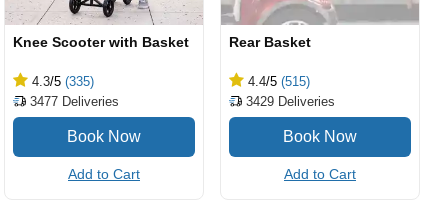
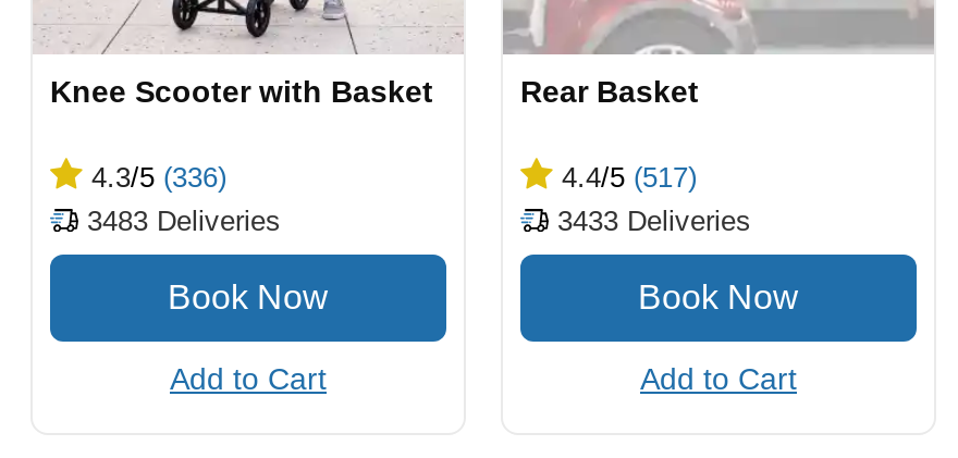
- 4.3/5 (335)
+ 4.3/5 (336)

- 4.4/5 (515)
+ 4.4/5 (517)

- 3477 Deliveries
+ 3483 Deliveries

- 3429 Deliveries
+ 3433 Deliveries
